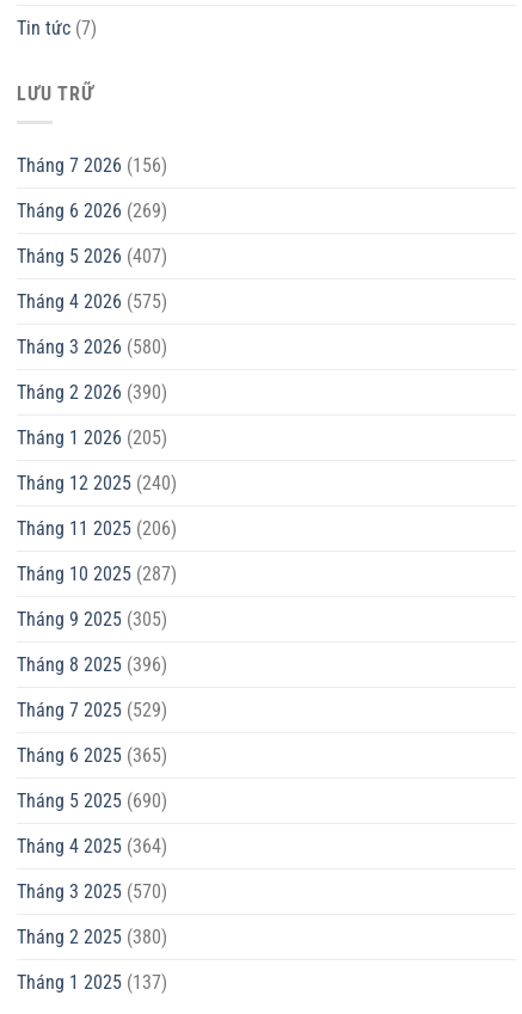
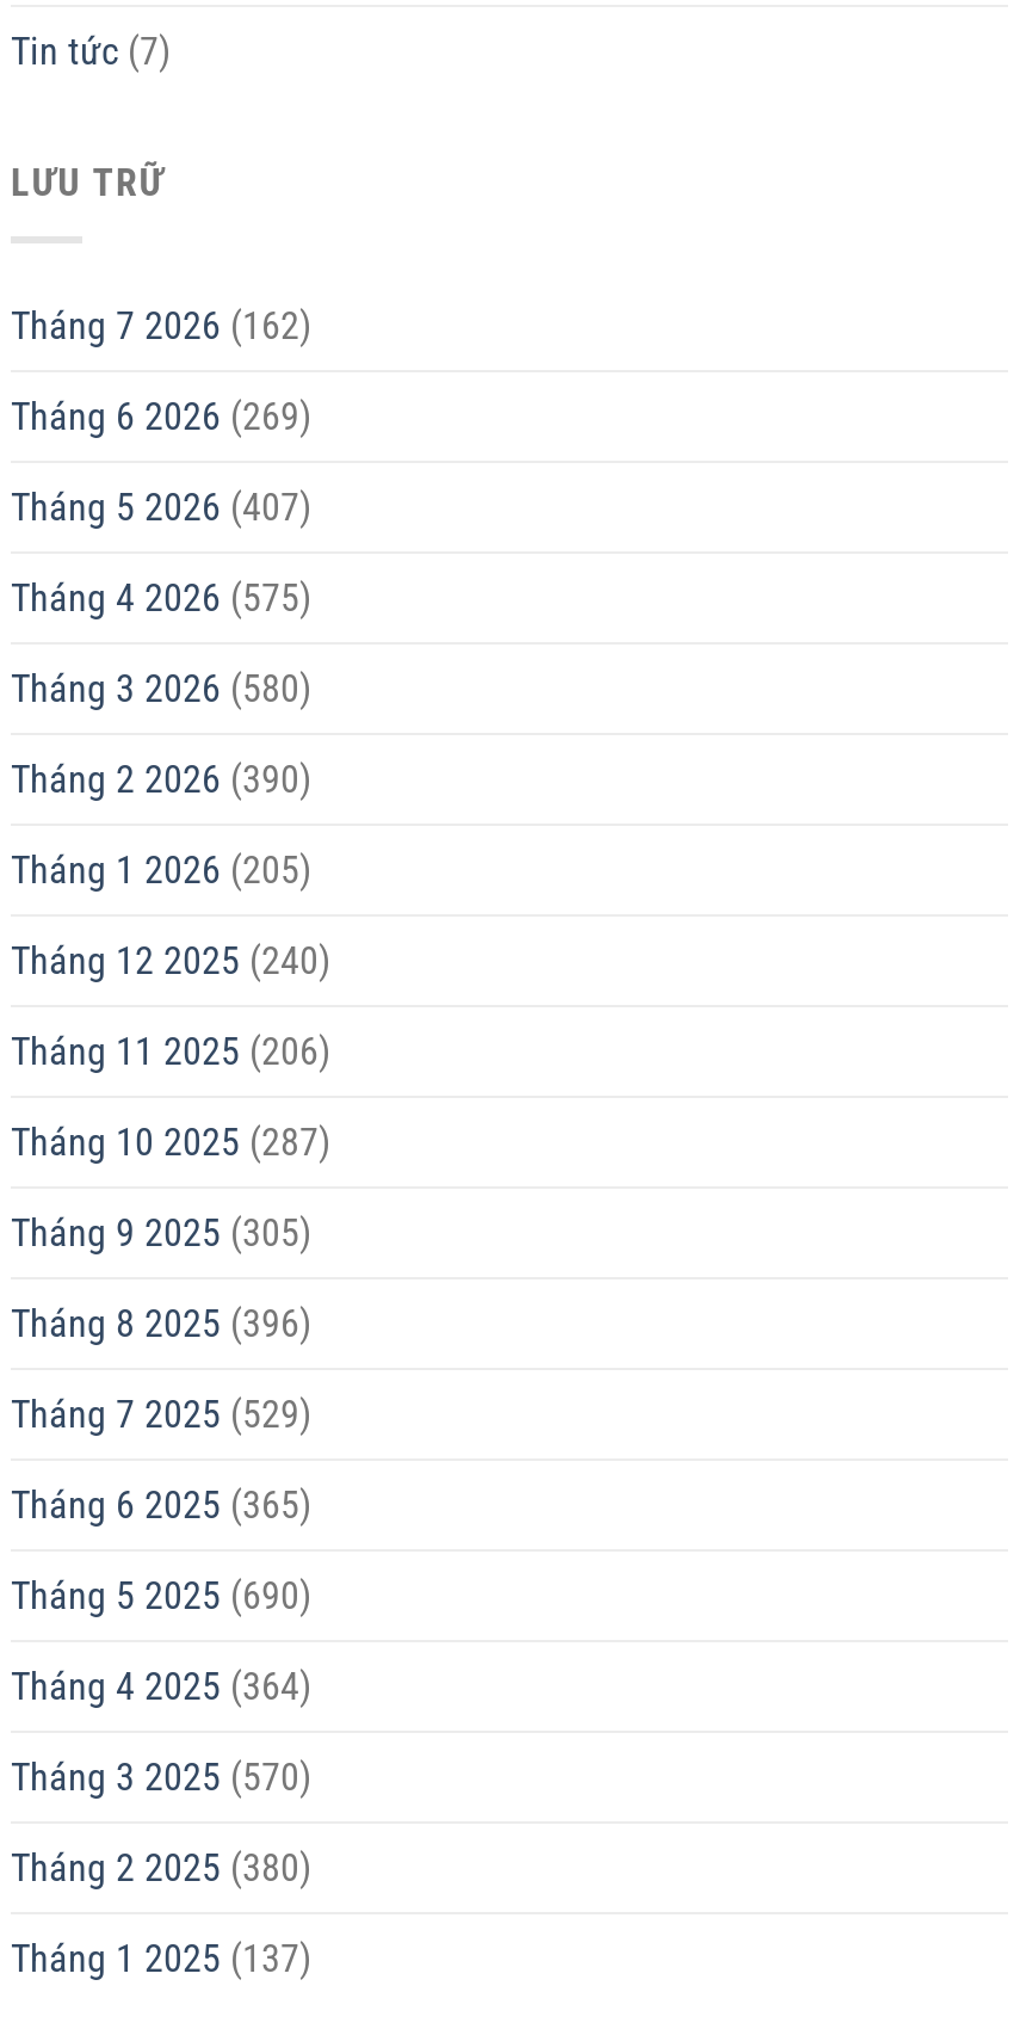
- Tháng 7 2026 (156)
+ Tháng 7 2026 (162)
